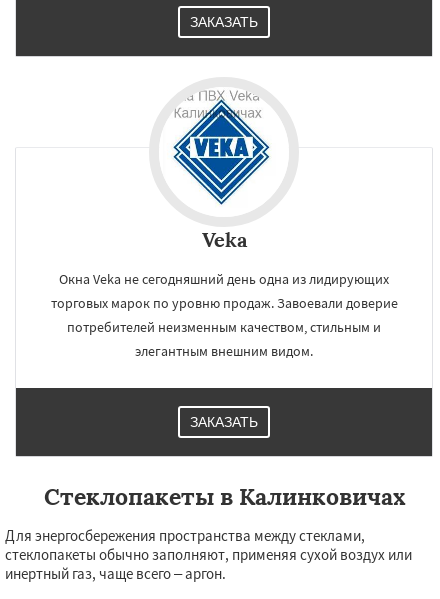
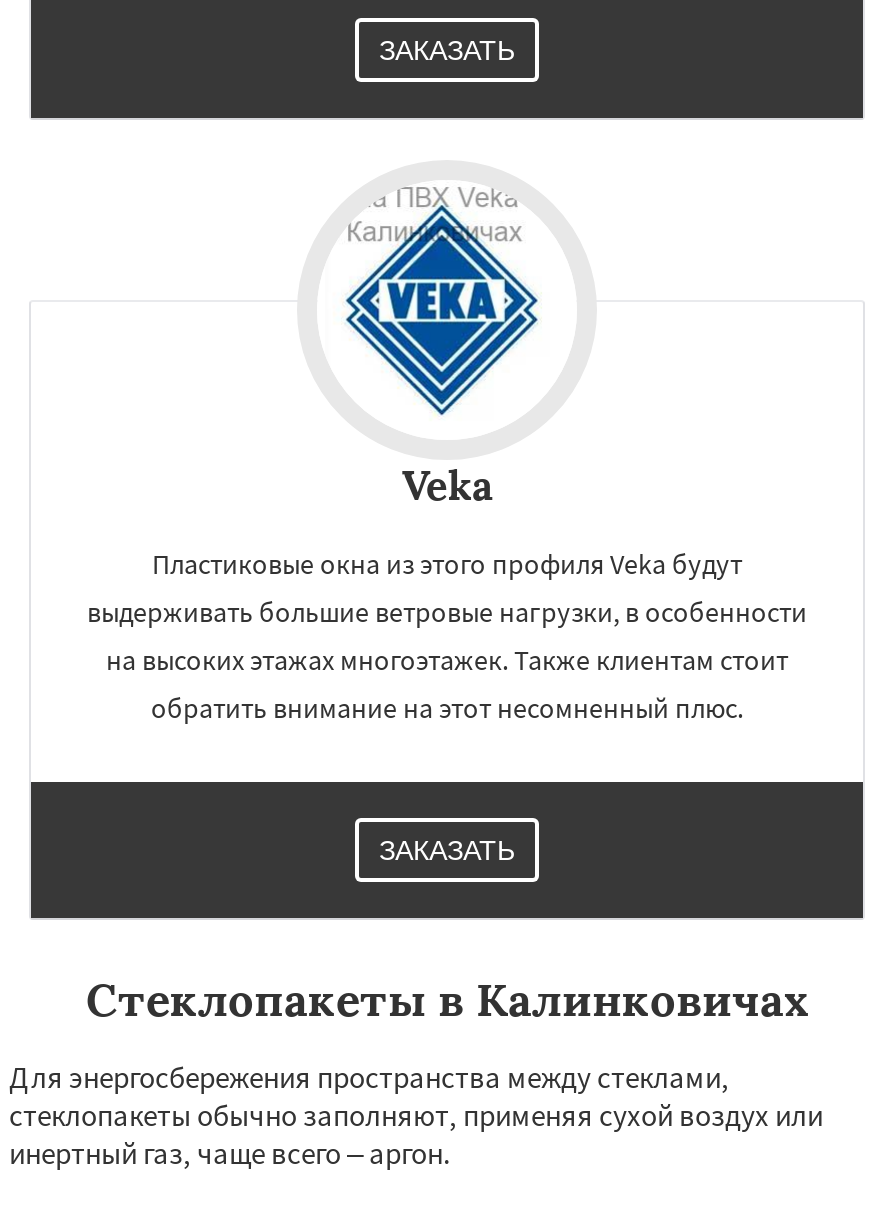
- Окна Veka не сегодняшний день одна из лидирующих
- торговых марок по уровню продаж. Завоевали доверие
- потребителей неизменным качеством, стильным и
- элегантным внешним видом.
+ Пластиковые окна из этого профиля Veka будут
+ выдерживать большие ветровые нагрузки, в особенности
+ на высоких этажах многоэтажек. Также клиентам стоит
+ обратить внимание на этот несомненный плюс.
